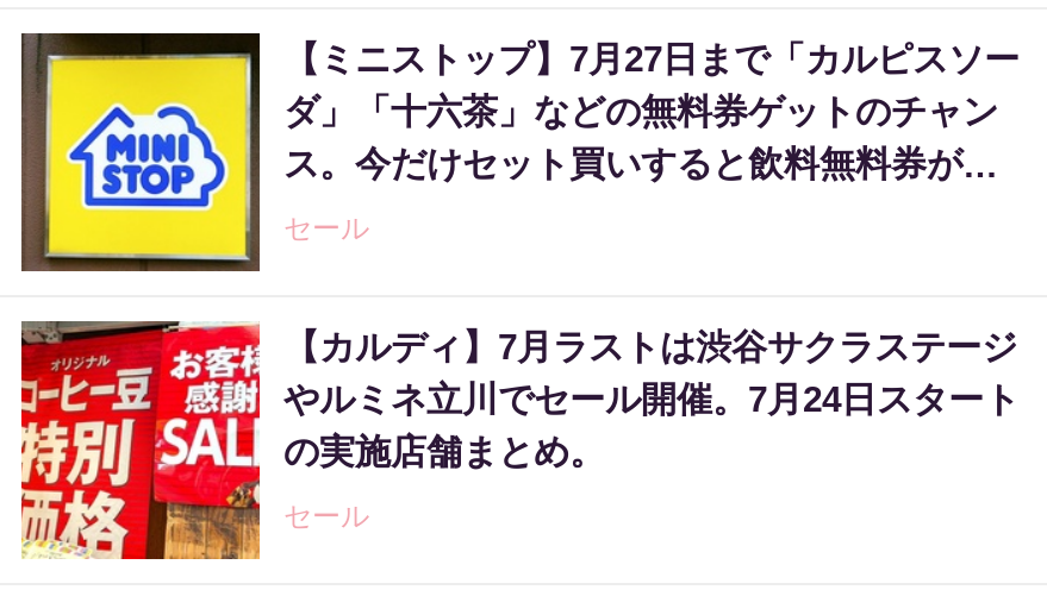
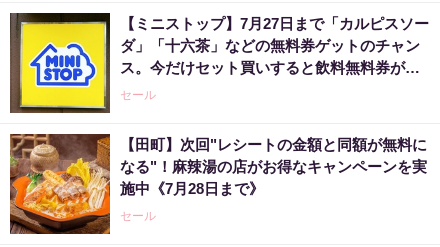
- [image]
- 【カルディ】7月ラストは渋谷サクラステージ
- やルミネ立川でセール開催。7月24日スタート
- の実施店舗まとめ。
+ [image]
+ 【田町】次回"レシートの金額と同額が無料に
+ なる"！麻辣湯の店がお得なキャンペーンを実
+ 施中《7月28日まで》
